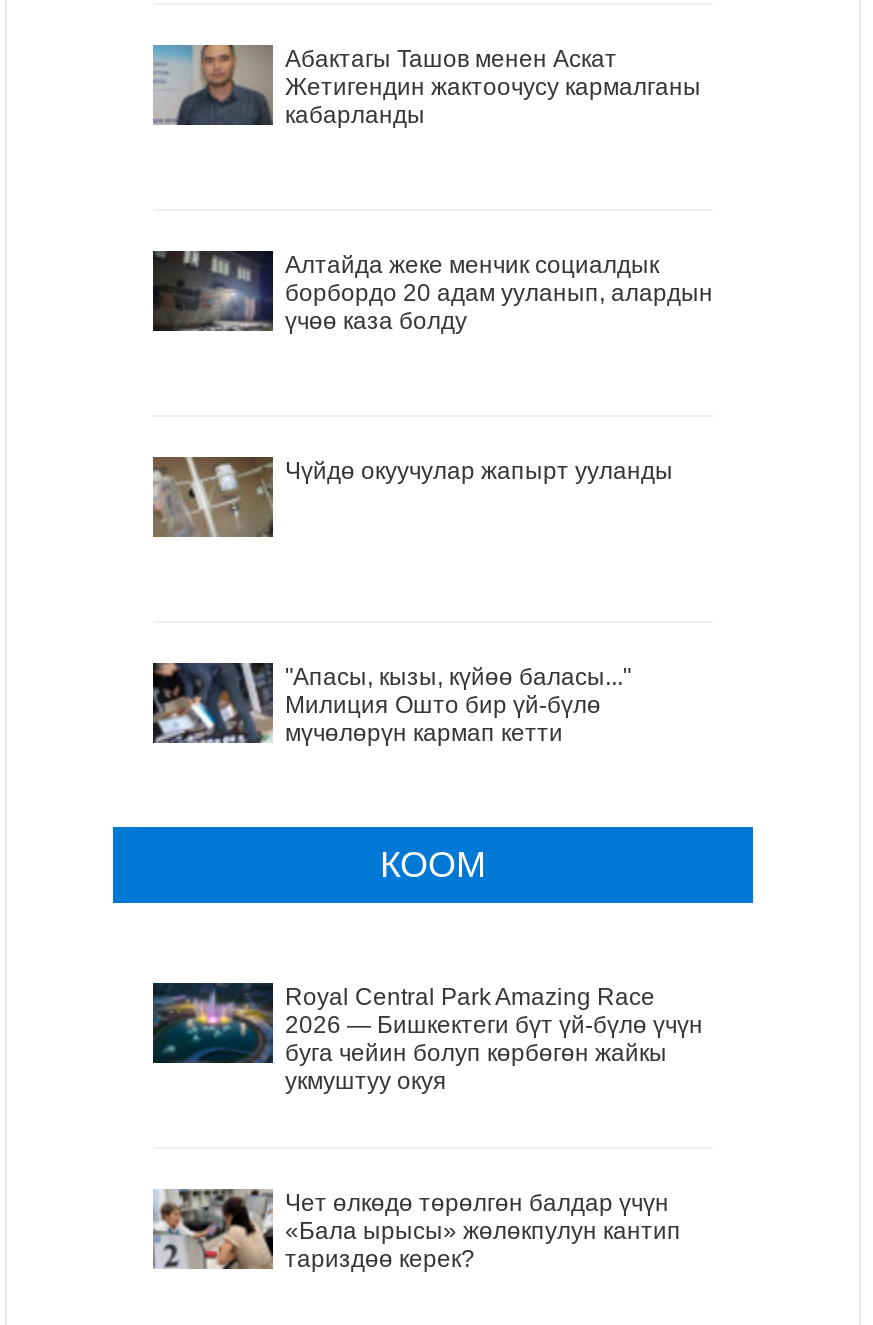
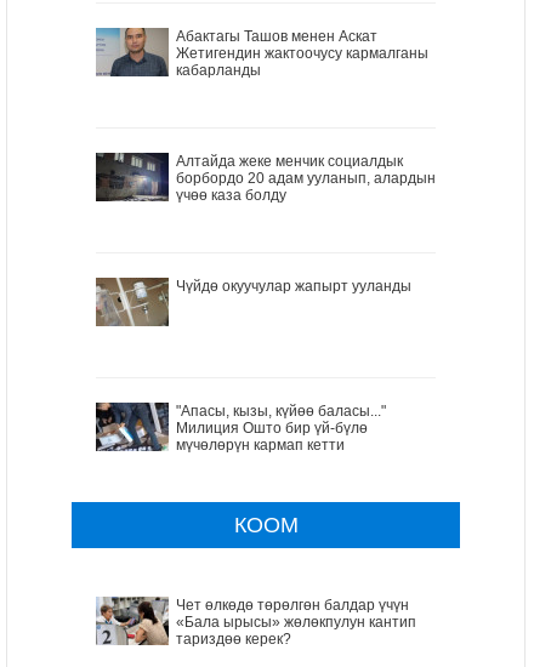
- [image]
- Royal Central Park Amazing Race
- 2026 — Бишкектеги бүт үй-бүлө үчүн
- буга чейин болуп көрбөгөн жайкы
- укмуштуу окуя
